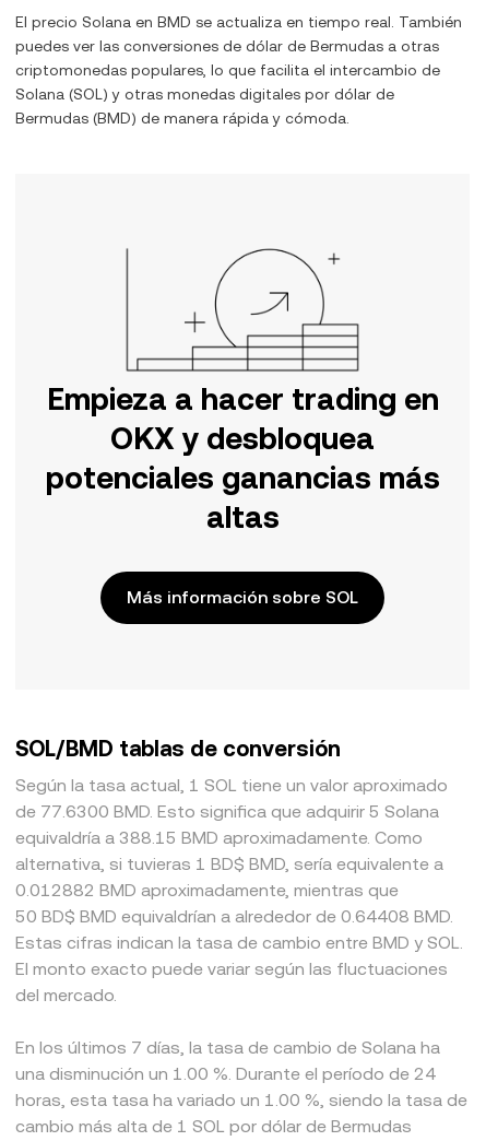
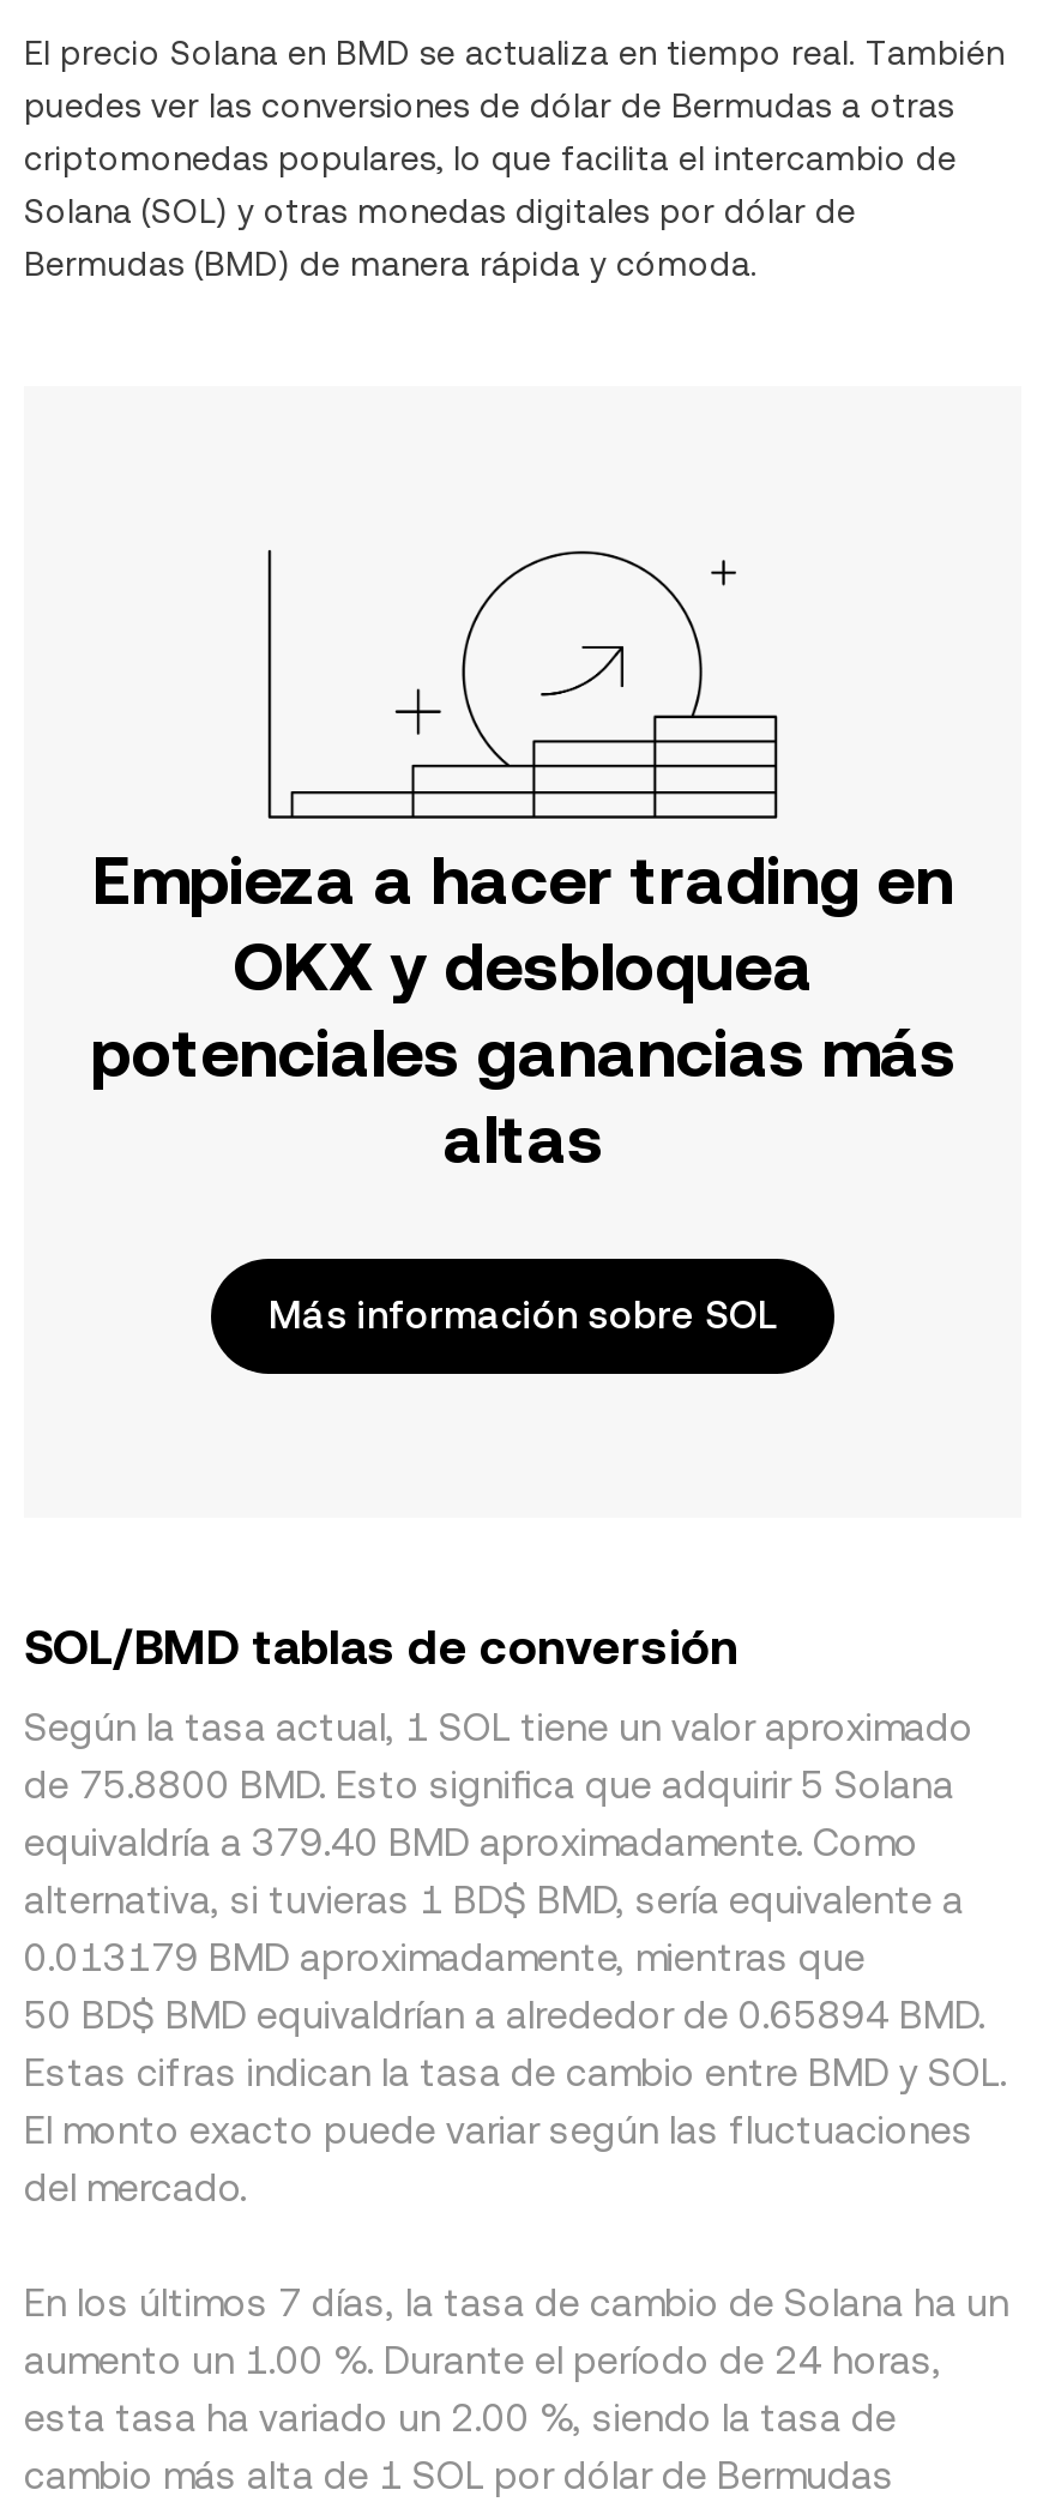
- de 77.6300 BMD. Esto significa que adquirir 5 Solana
+ de 75.8800 BMD. Esto significa que adquirir 5 Solana

- equivaldría a 388.15 BMD aproximadamente. Como
+ equivaldría a 379.40 BMD aproximadamente. Como

- 0.012882 BMD aproximadamente, mientras que
+ 0.013179 BMD aproximadamente, mientras que

- 50 BD$ BMD equivaldrían a alrededor de 0.64408 BMD.
+ 50 BD$ BMD equivaldrían a alrededor de 0.65894 BMD.

- En los últimos 7 días, la tasa de cambio de Solana ha
- una disminución un 1.00 %. Durante el período de 24
- horas, esta tasa ha variado un 1.00 %, siendo la tasa de
+ En los últimos 7 días, la tasa de cambio de Solana ha un
+ aumento un 1.00 %. Durante el período de 24 horas,
+ esta tasa ha variado un 2.00 %, siendo la tasa de
